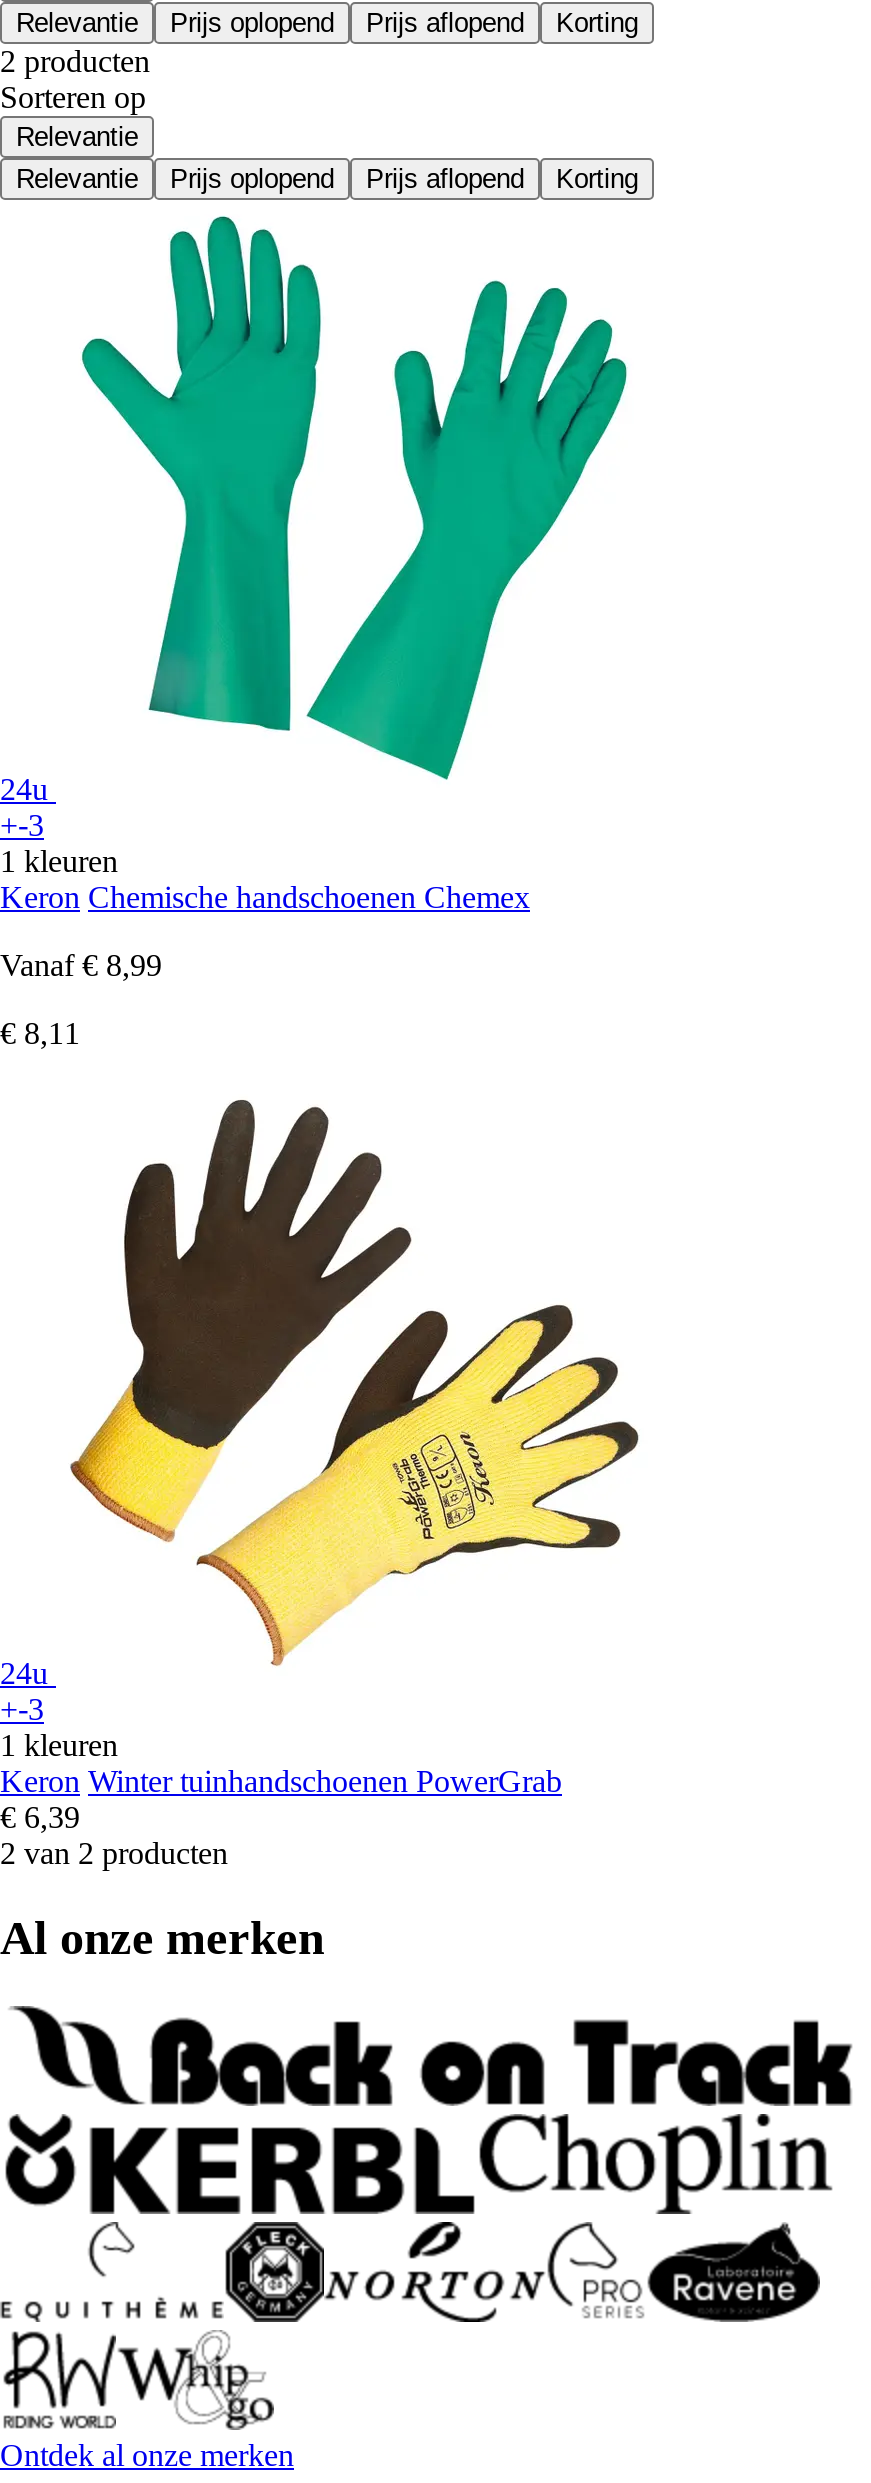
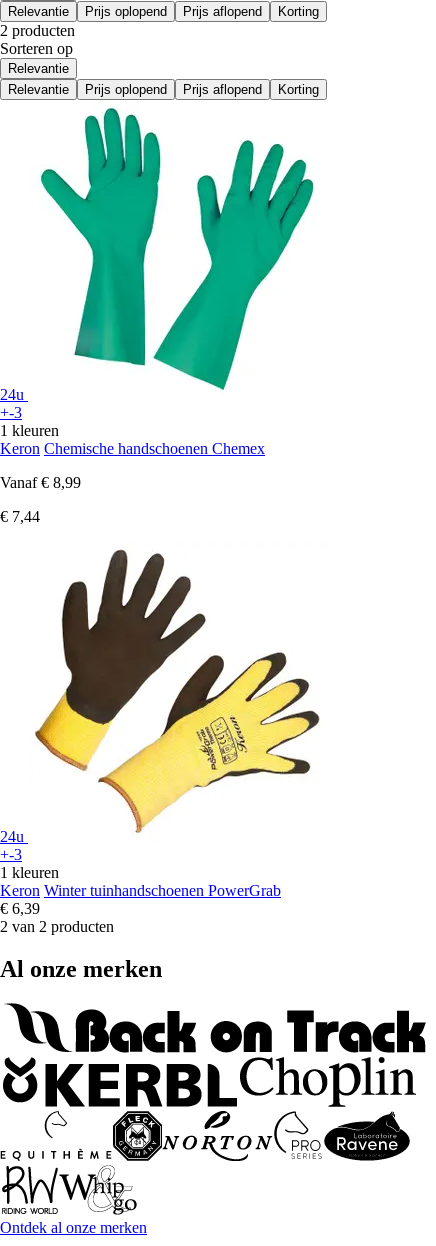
- € 8,11
+ € 7,44
